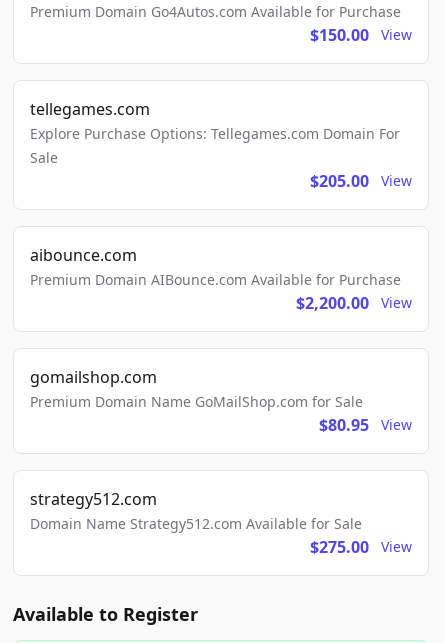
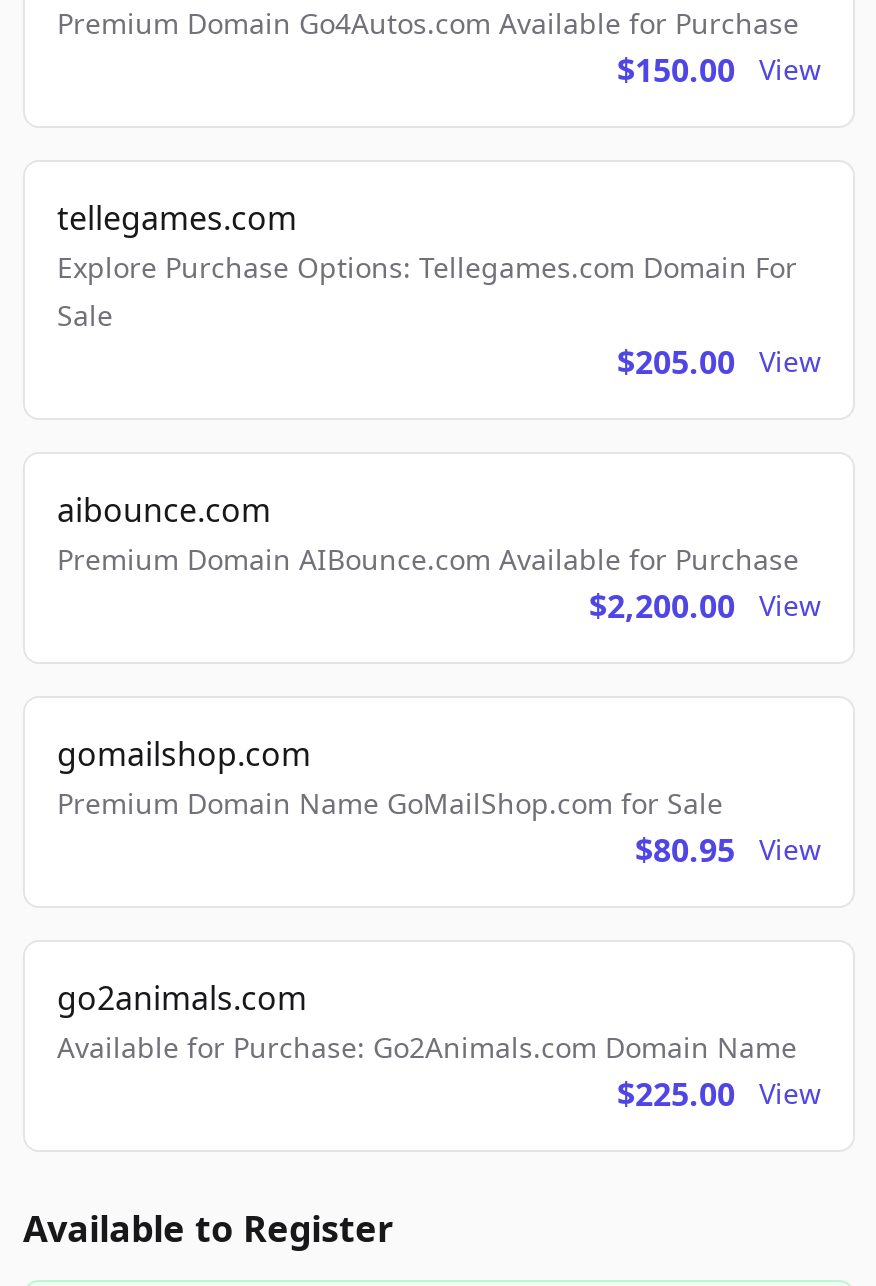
- strategy512.com
- Domain Name Strategy512.com Available for Sale
- $275.00
+ go2animals.com
+ Available for Purchase: Go2Animals.com Domain Name
+ $225.00
